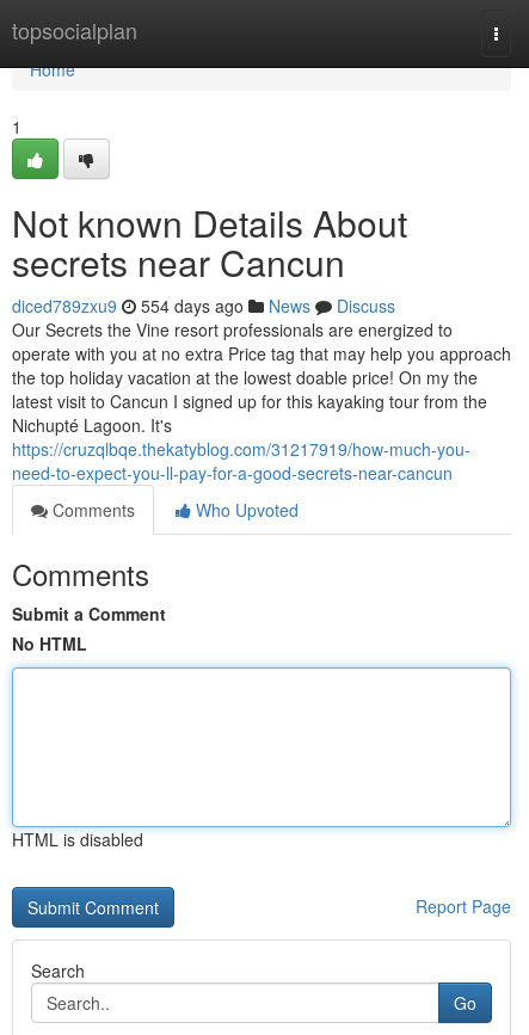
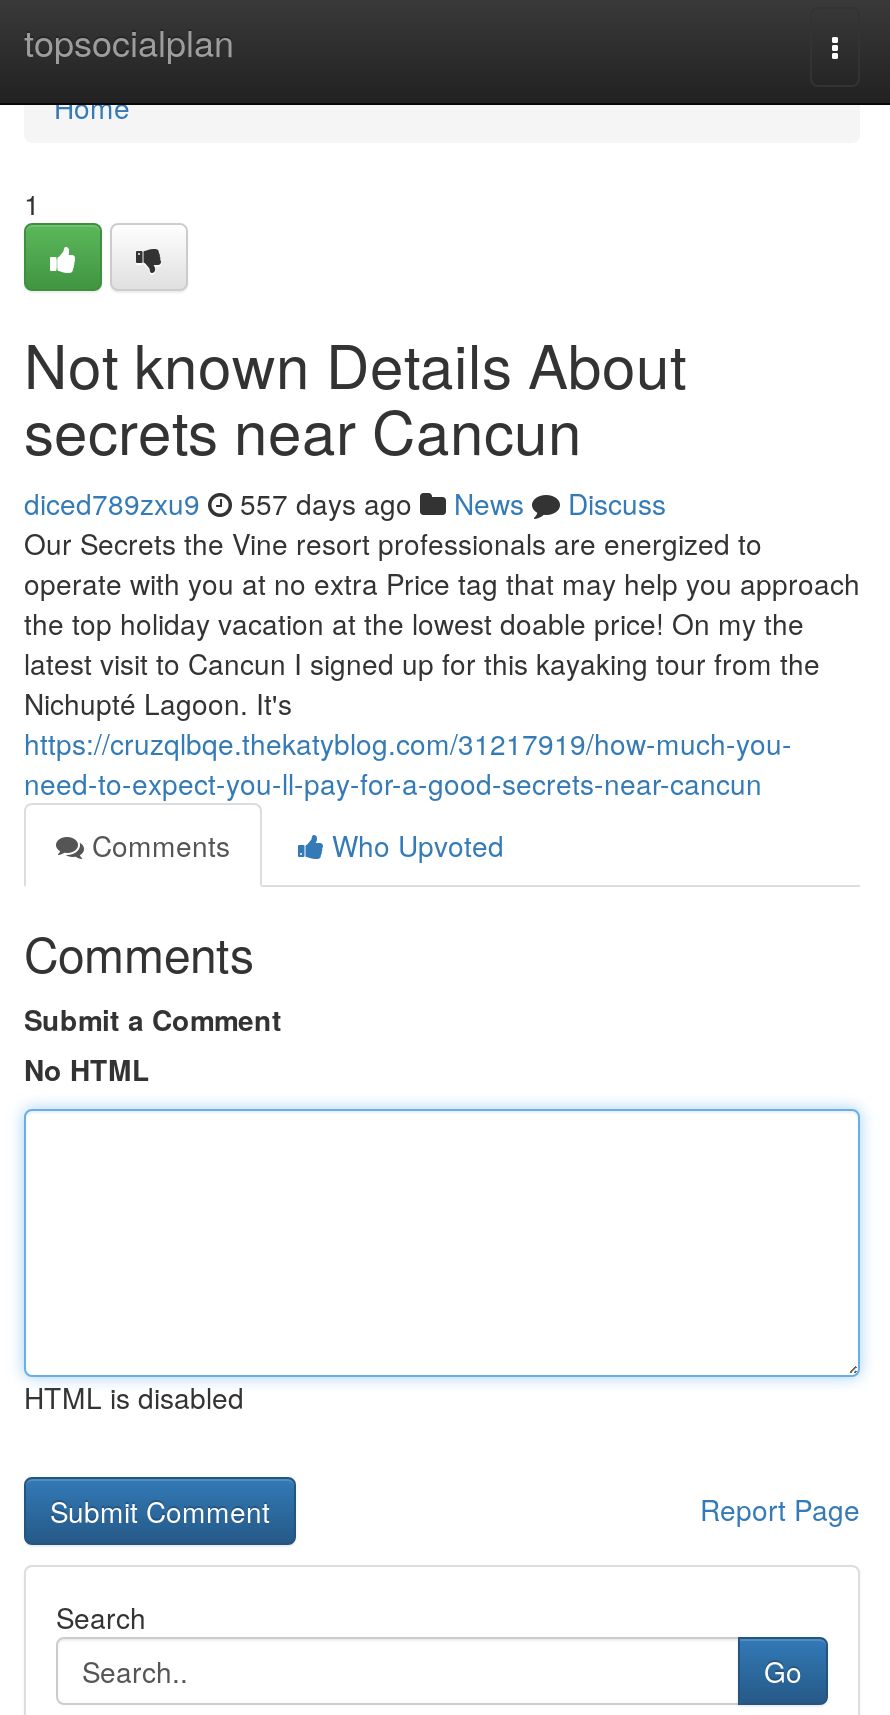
- diced789zxu9 554 days ago News Discuss
+ diced789zxu9 557 days ago News Discuss
